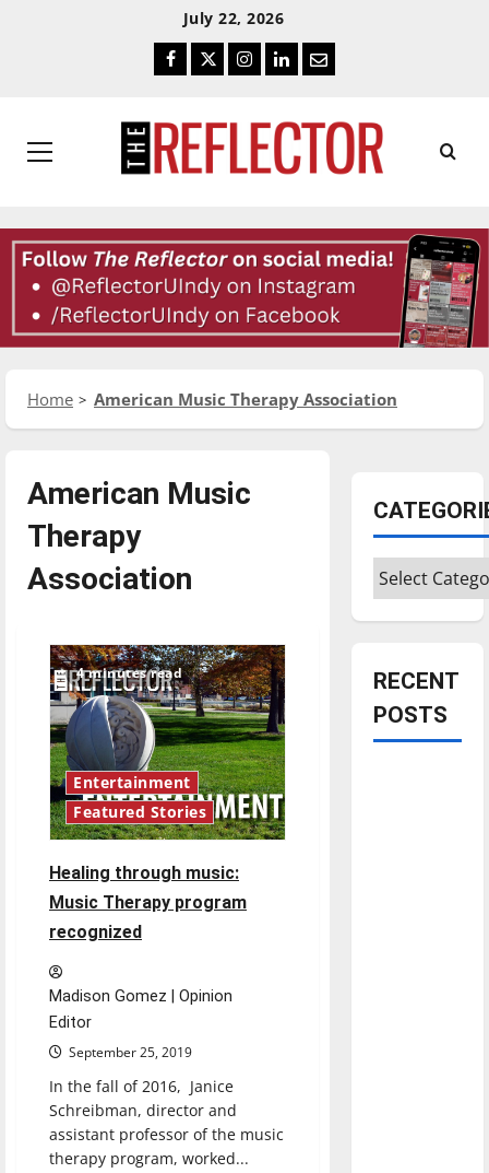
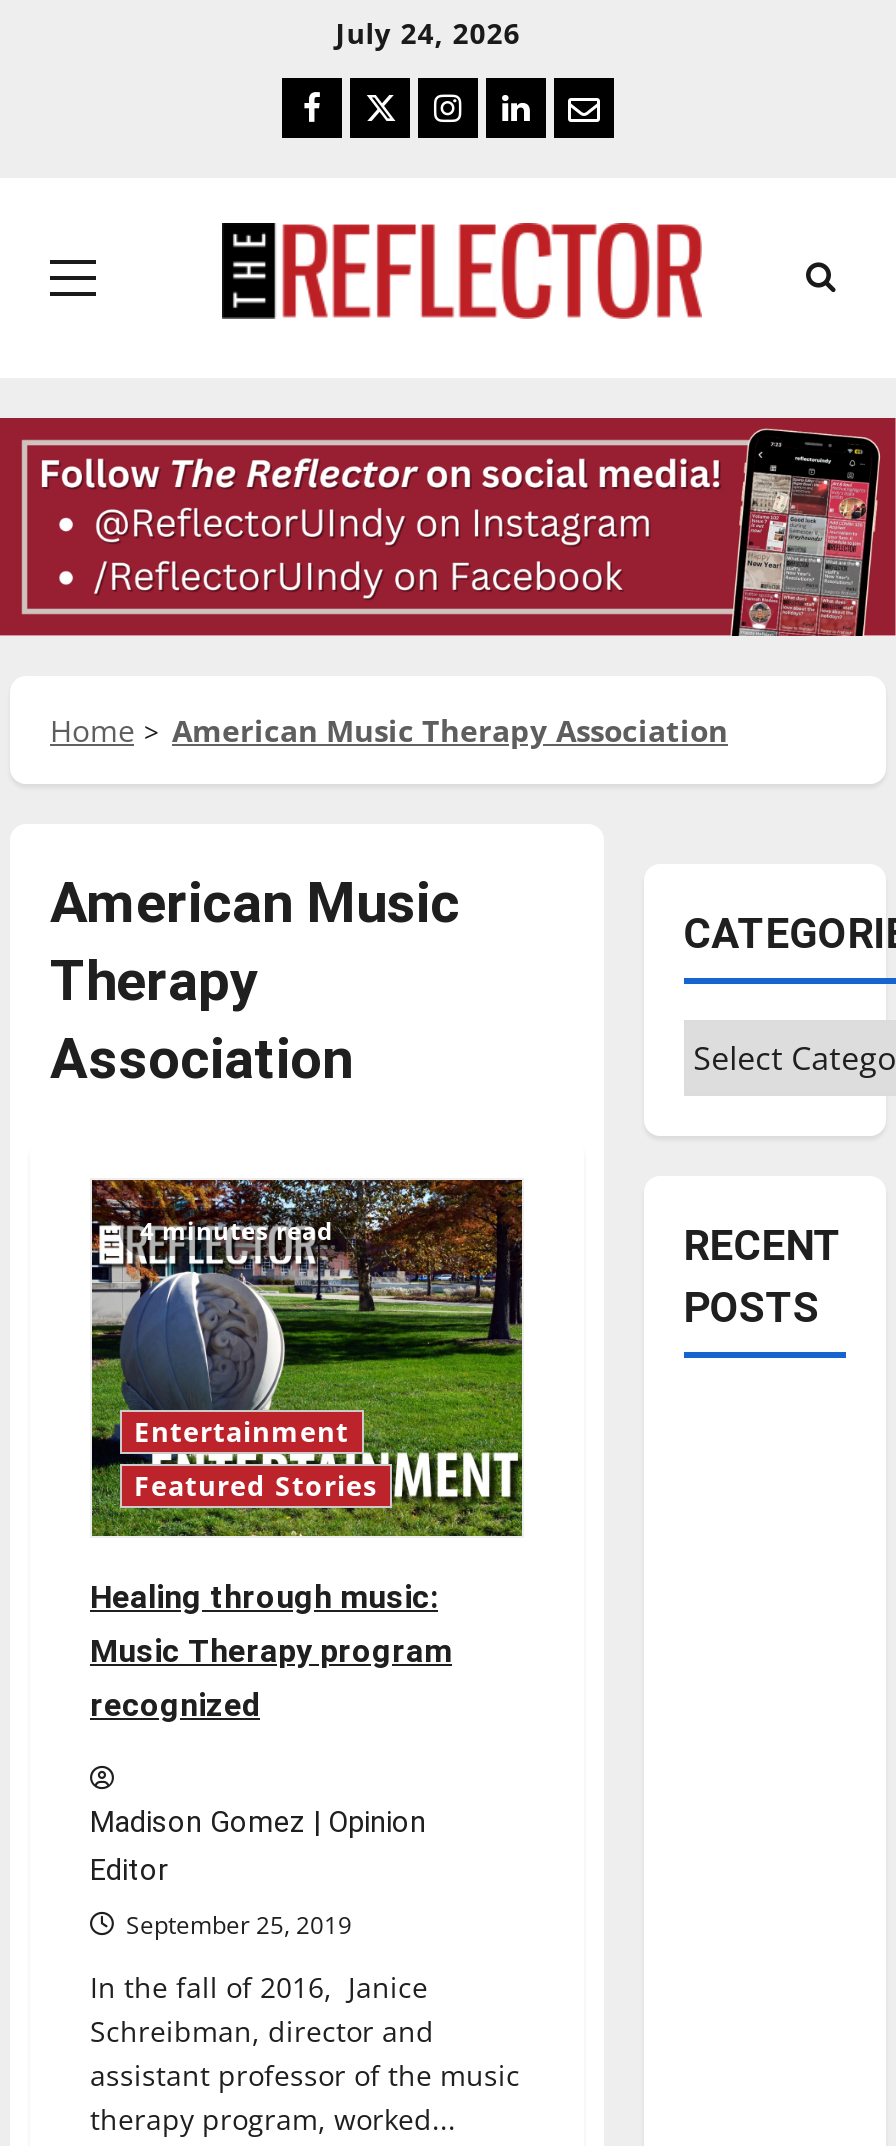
- July 22, 2026
+ July 24, 2026
